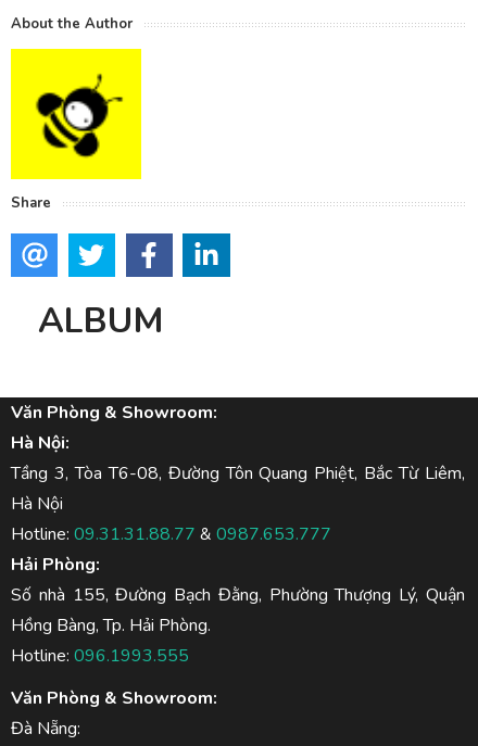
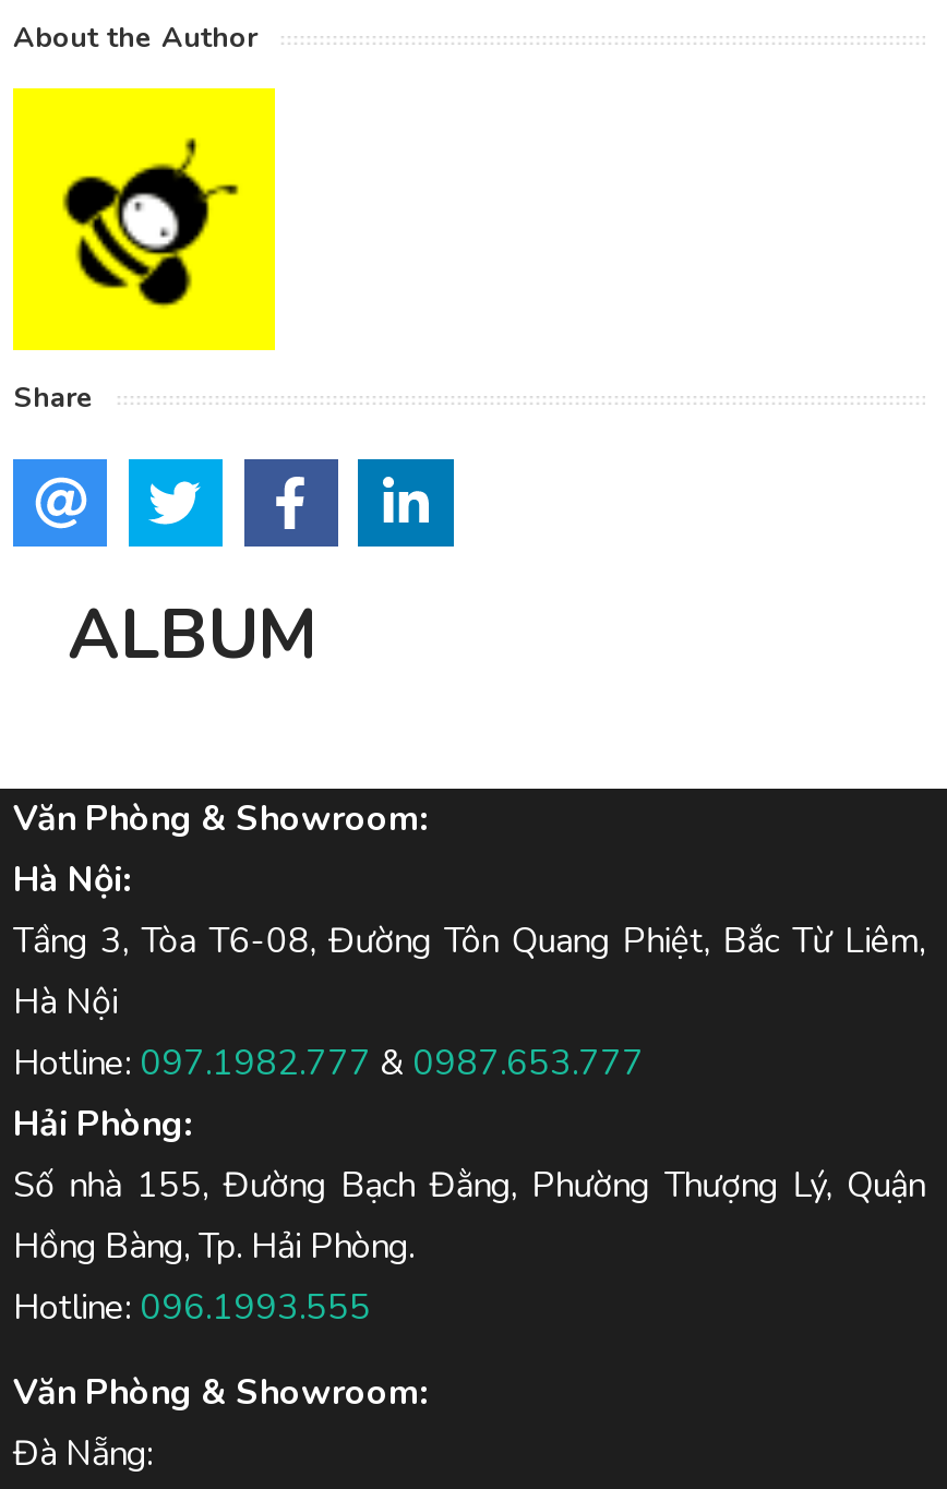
- Hotline: 09.31.31.88.77 & 0987.653.777
+ Hotline: 097.1982.777 & 0987.653.777
